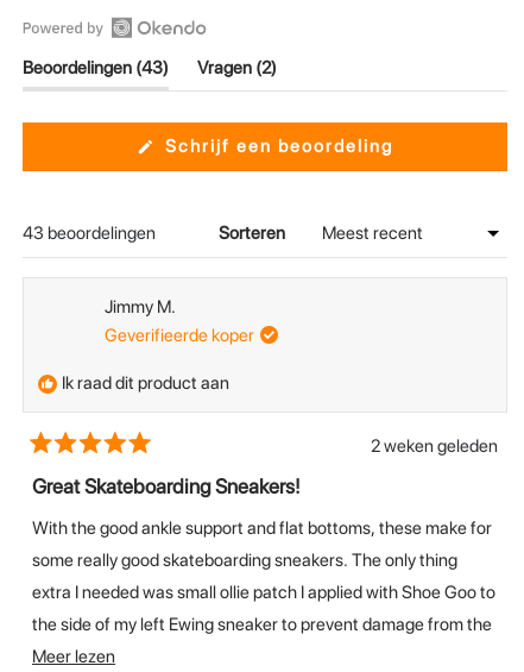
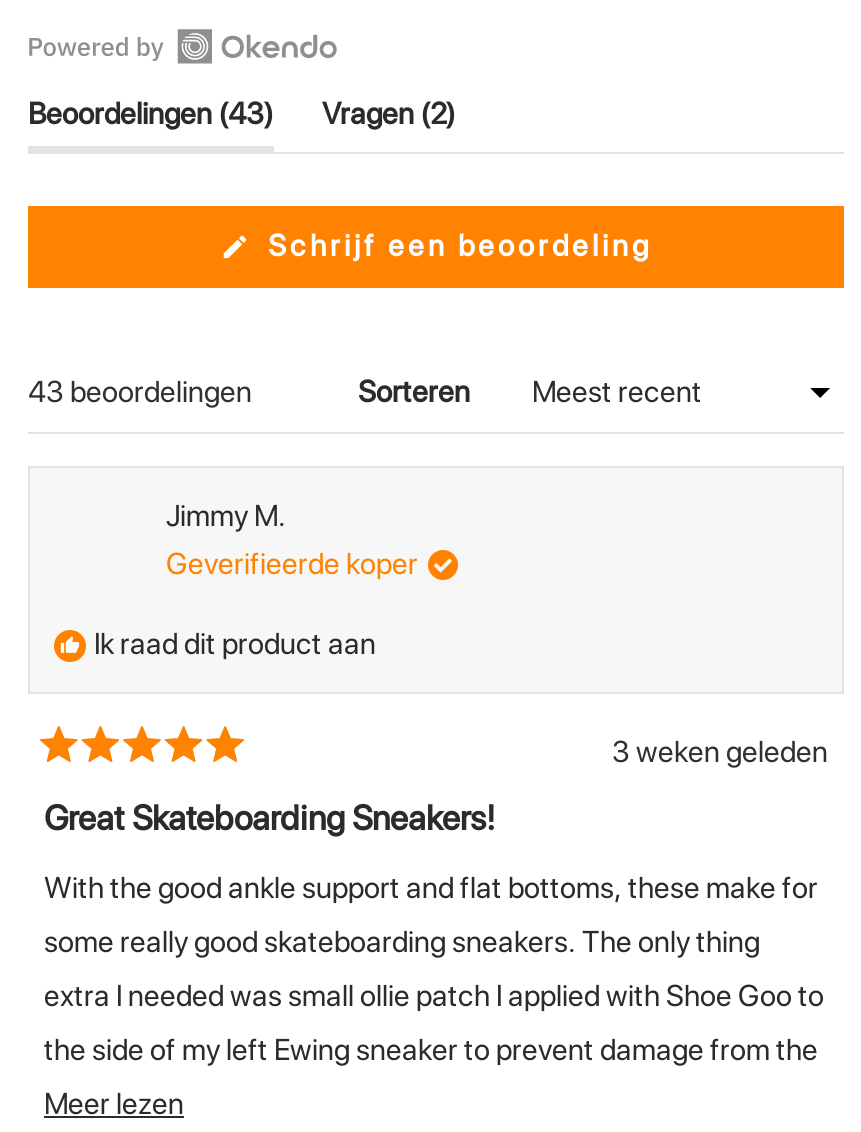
- 2 weken geleden
+ 3 weken geleden
